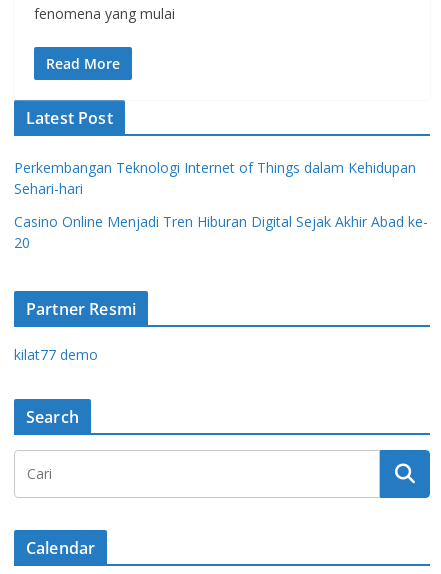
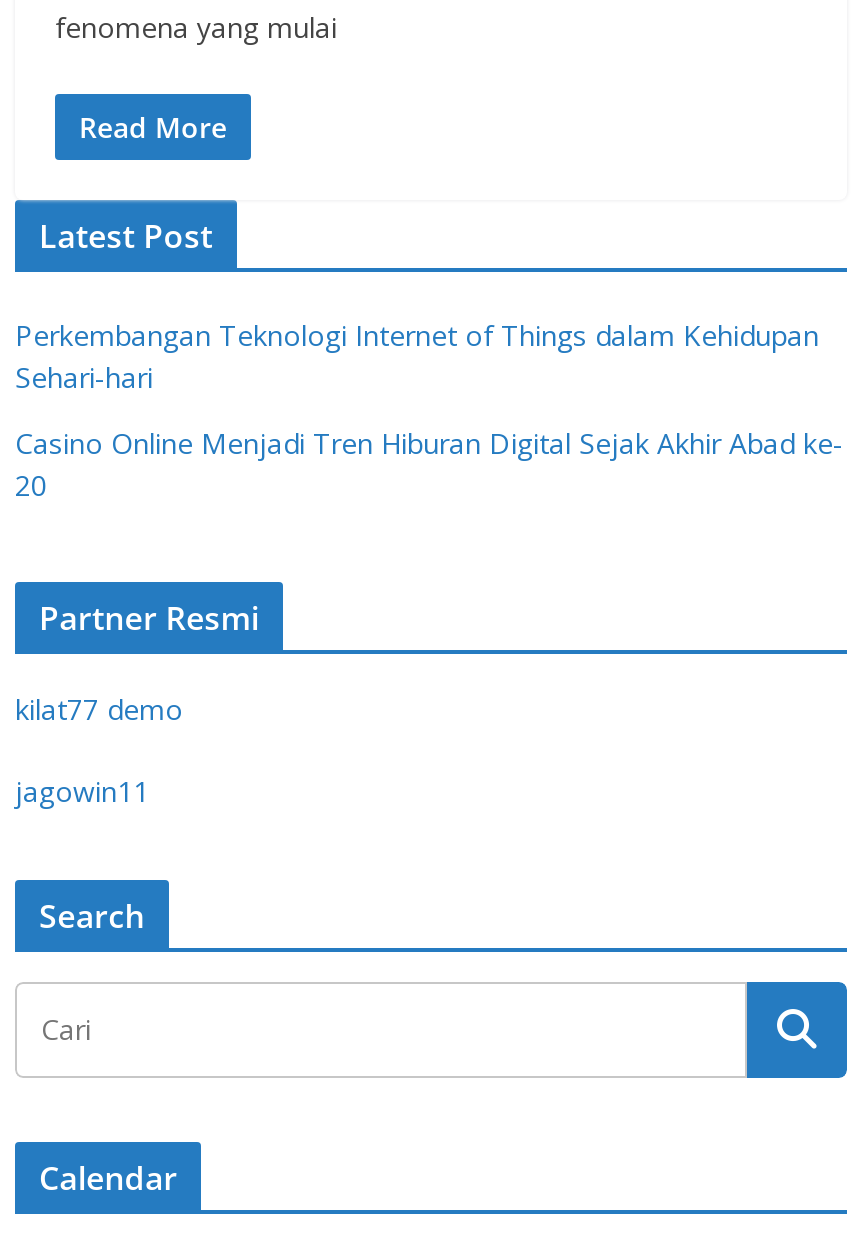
+ jagowin11
